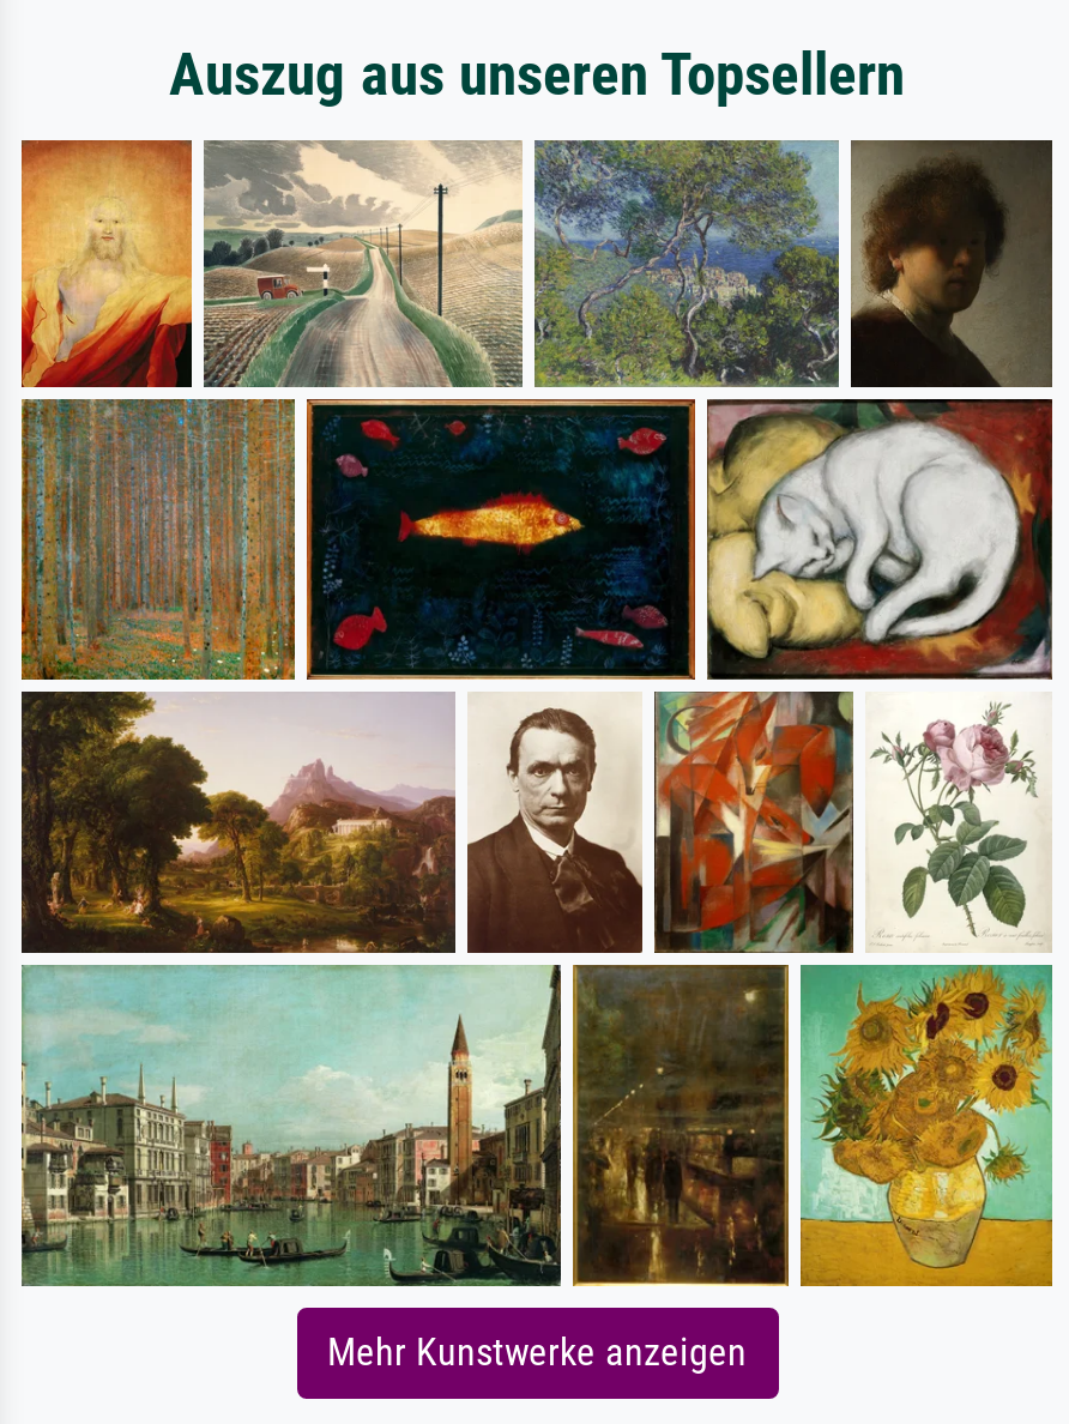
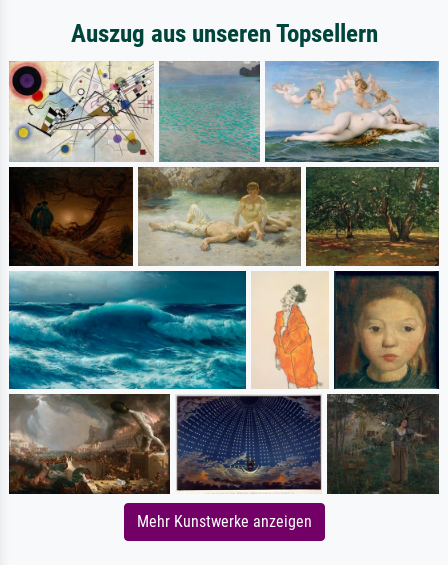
- [image]
+ [image]
